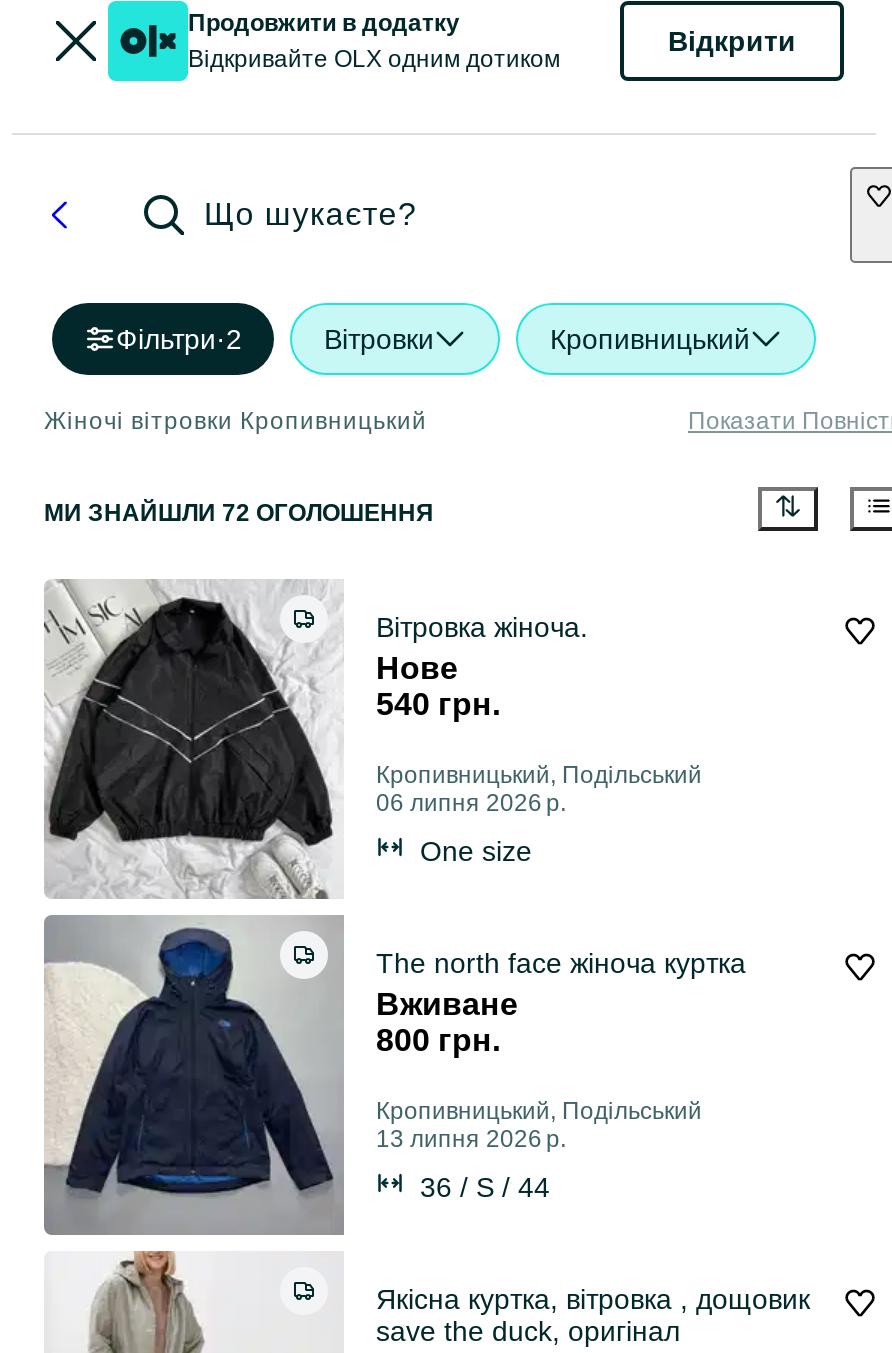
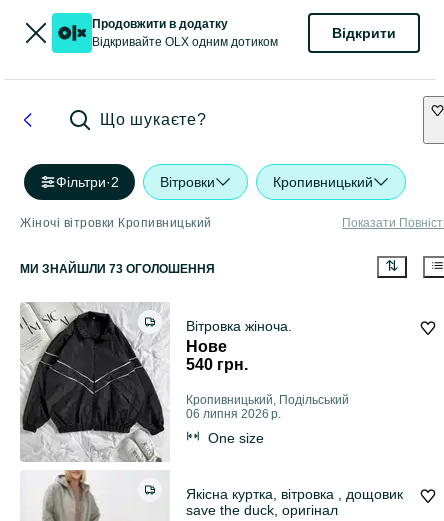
- МИ ЗНАЙШЛИ 72 ОГОЛОШЕННЯ
+ МИ ЗНАЙШЛИ 73 ОГОЛОШЕННЯ

- [image]
- The north face жіноча куртка
- Вживане
- 800 грн.
- Кропивницький, Подільський
- 13 липня 2026 р.
- 36 / S / 44
